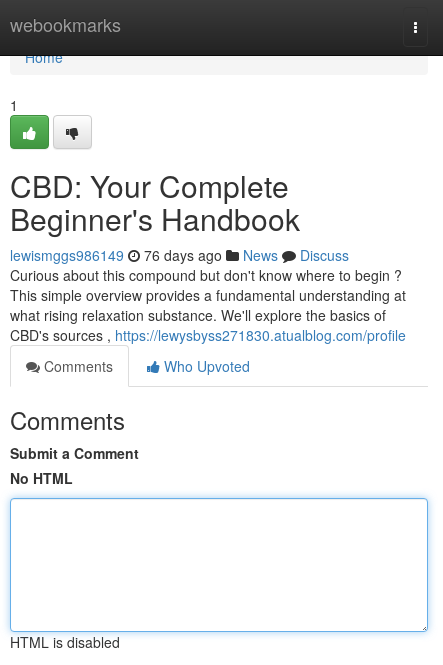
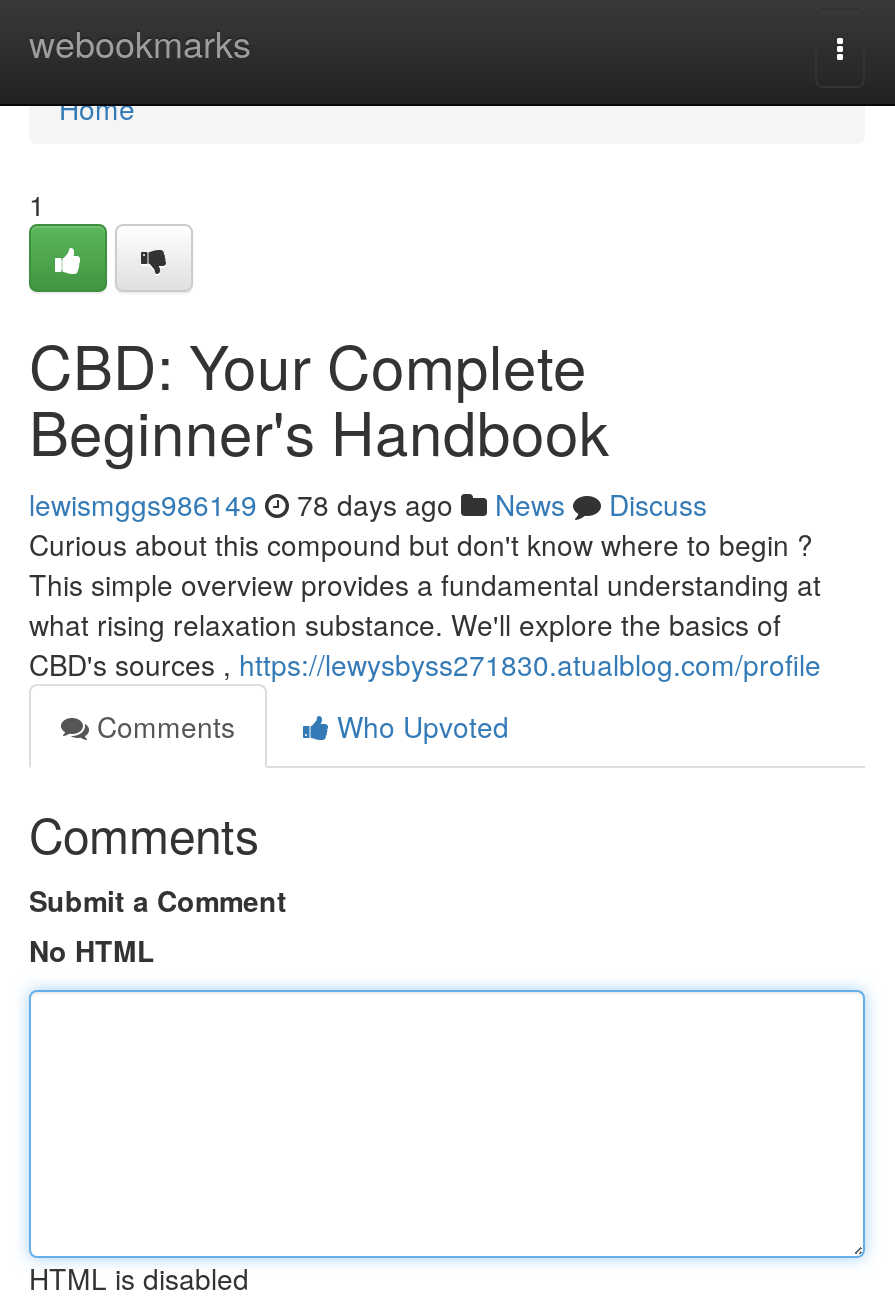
- lewismggs986149 76 days ago News Discuss
+ lewismggs986149 78 days ago News Discuss
